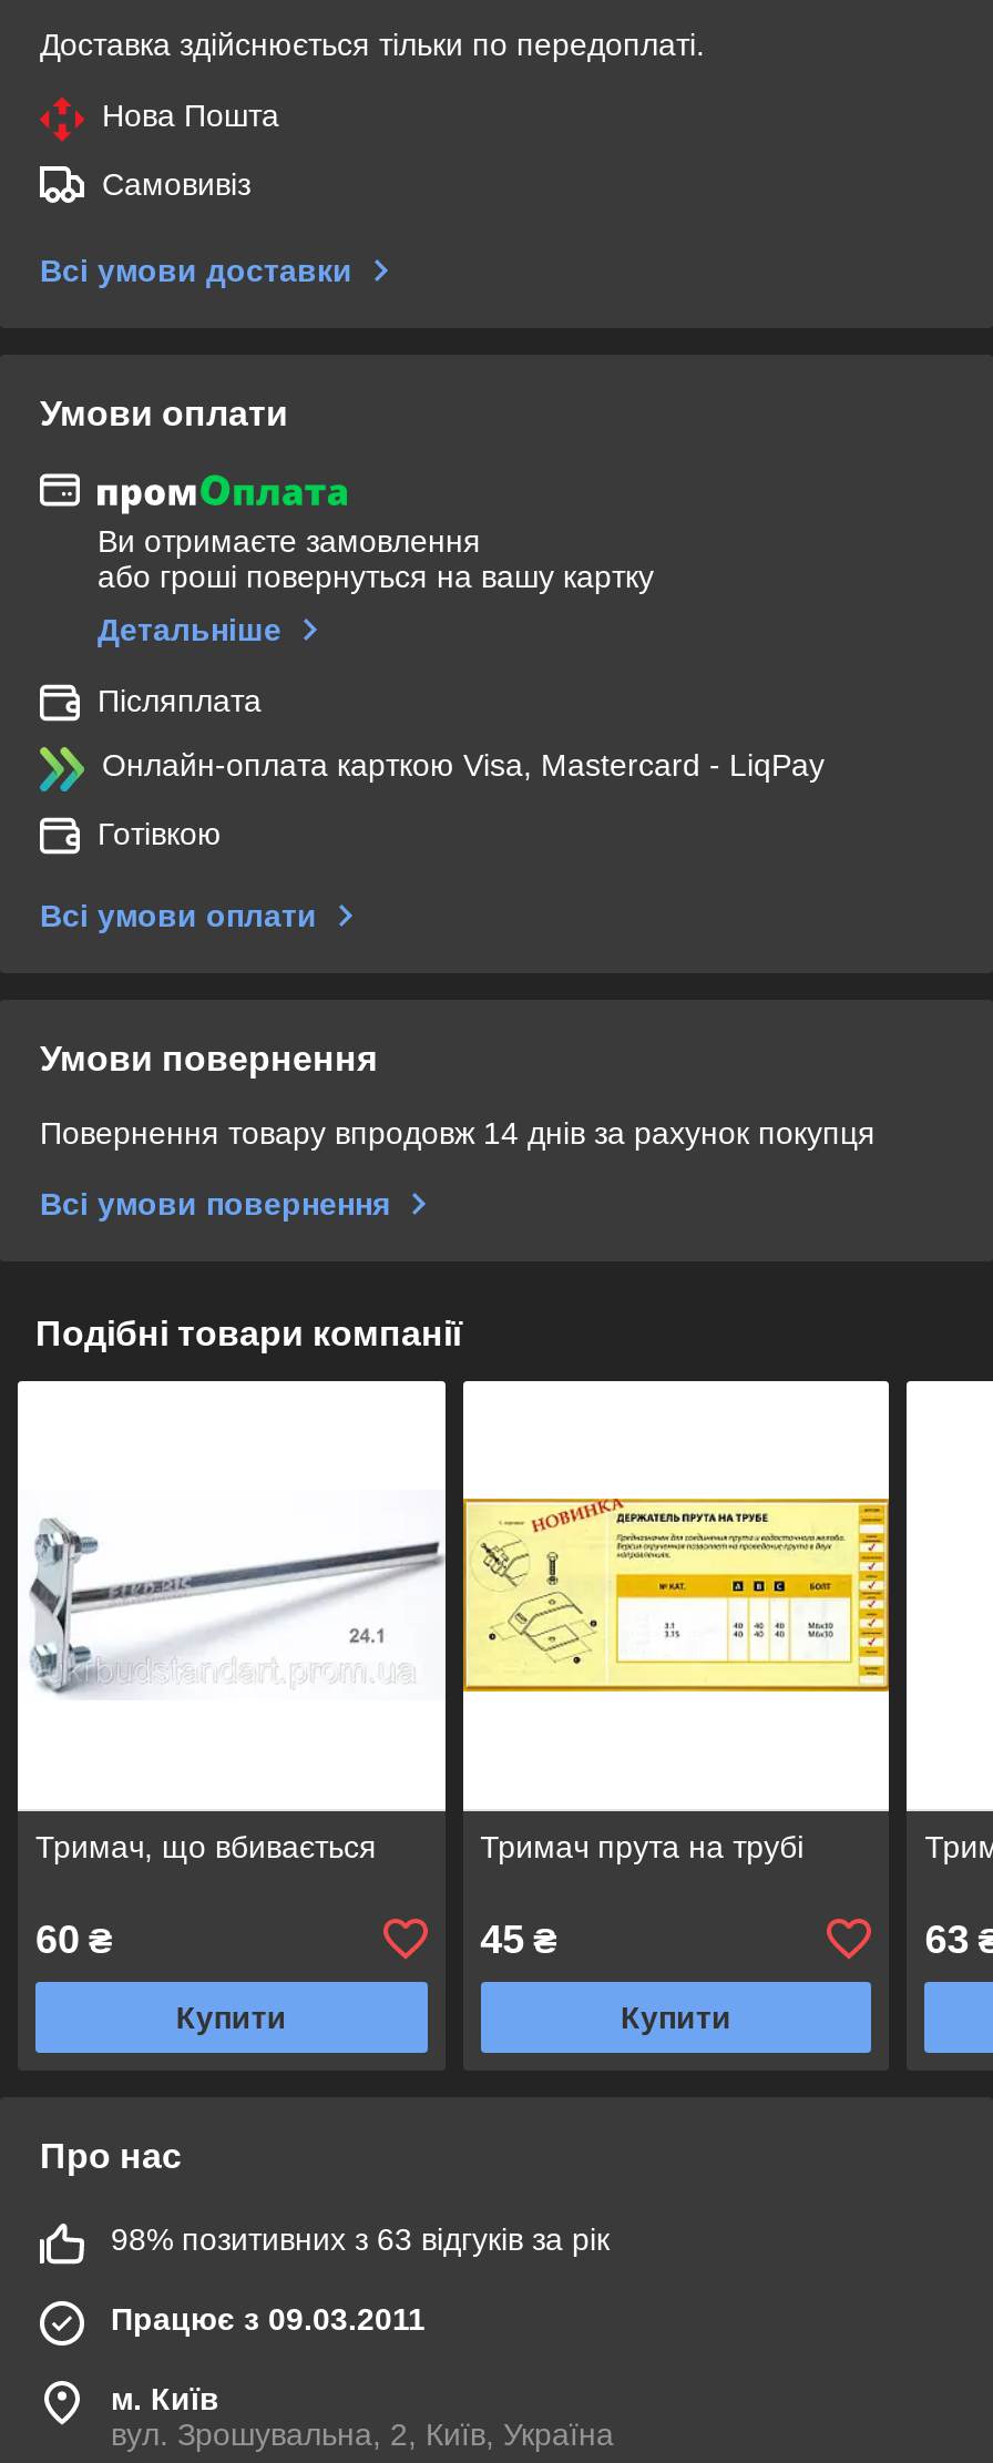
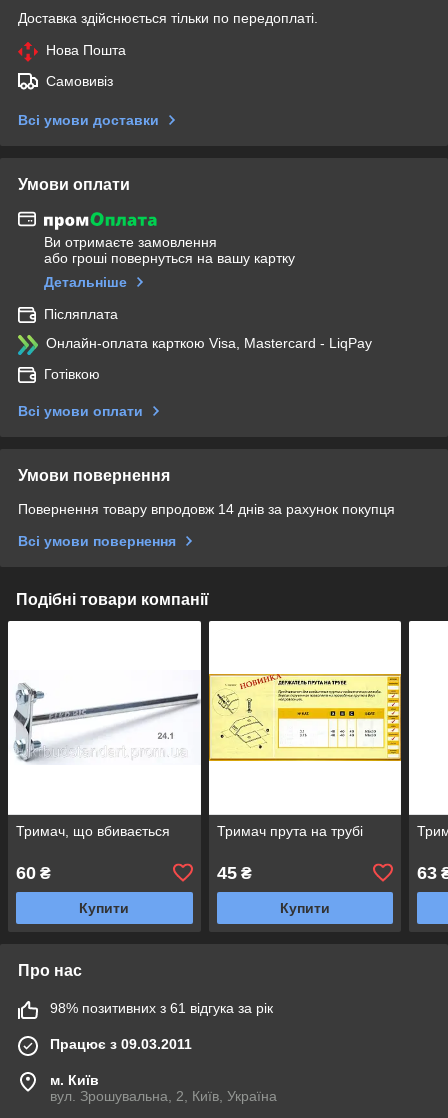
- 98% позитивних з 63 відгуків за рік
+ 98% позитивних з 61 відгука за рік
